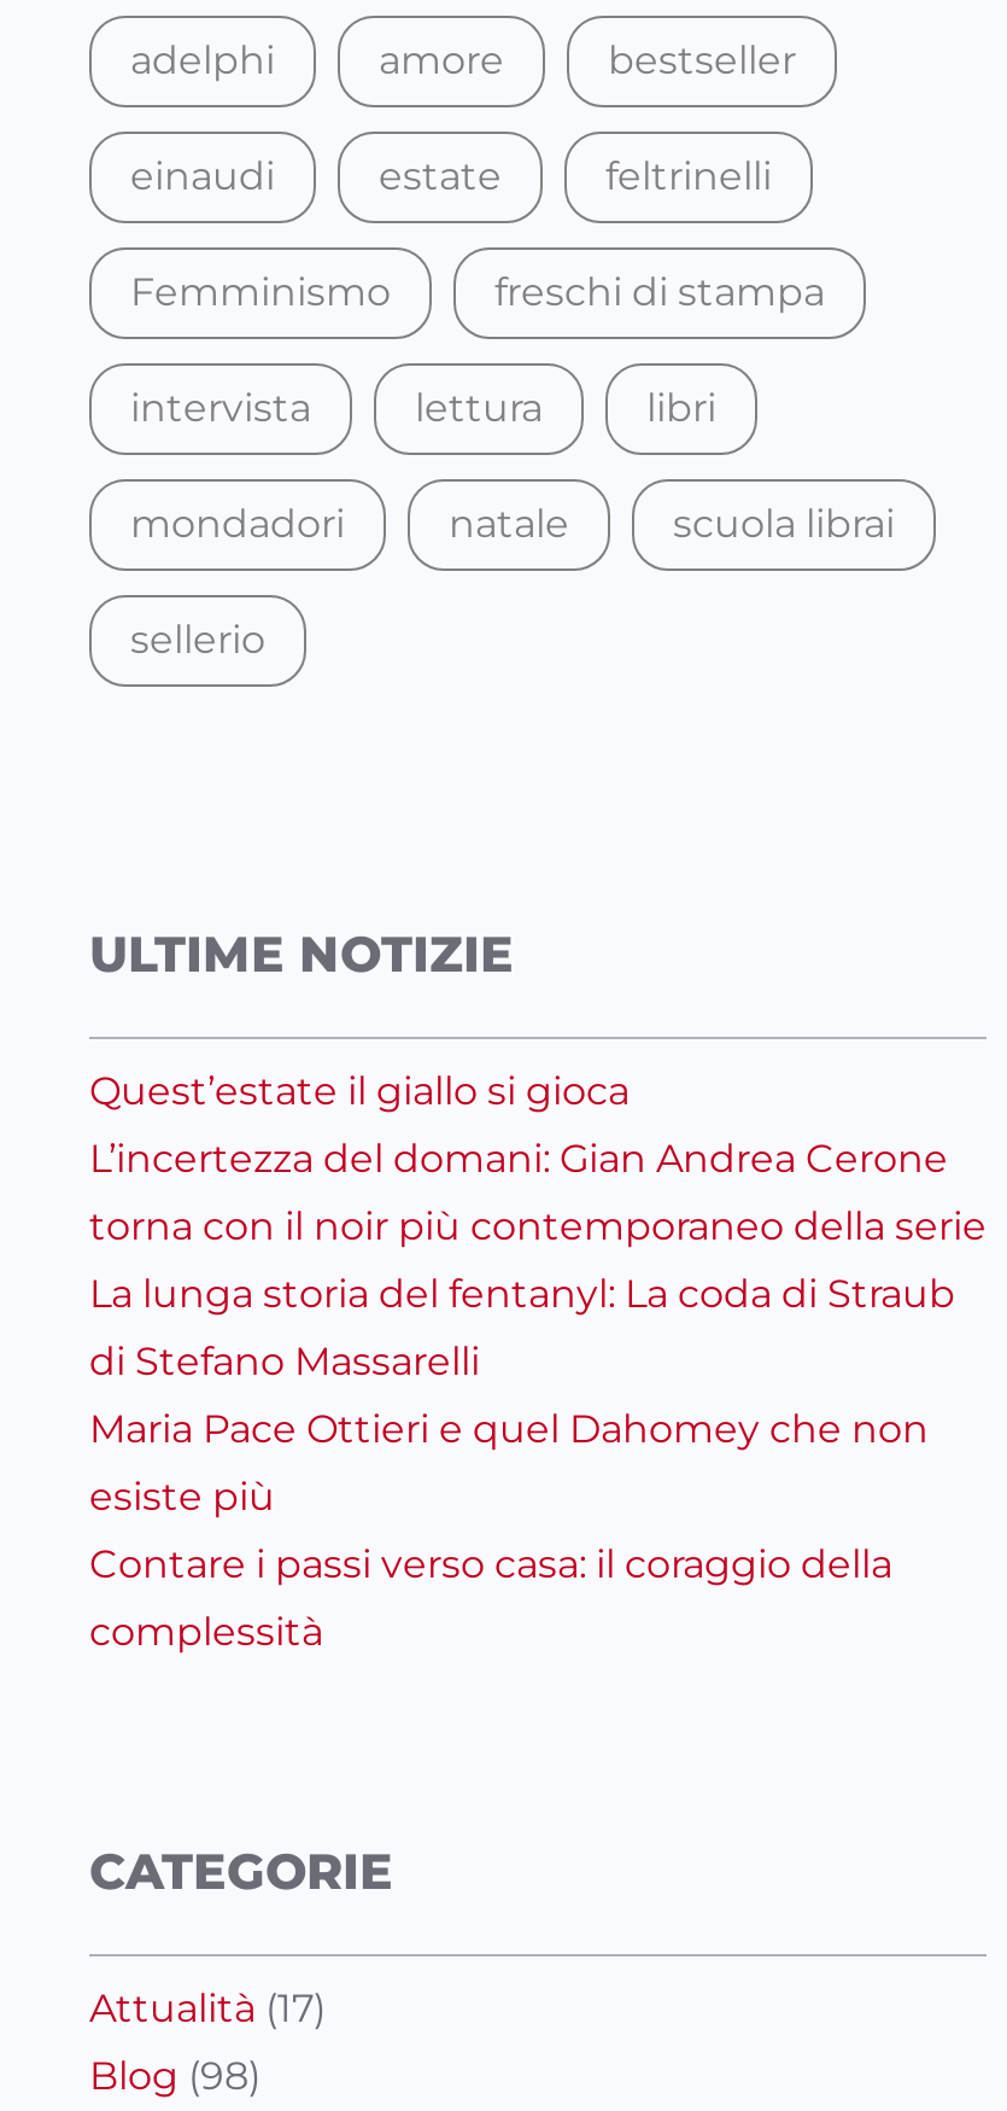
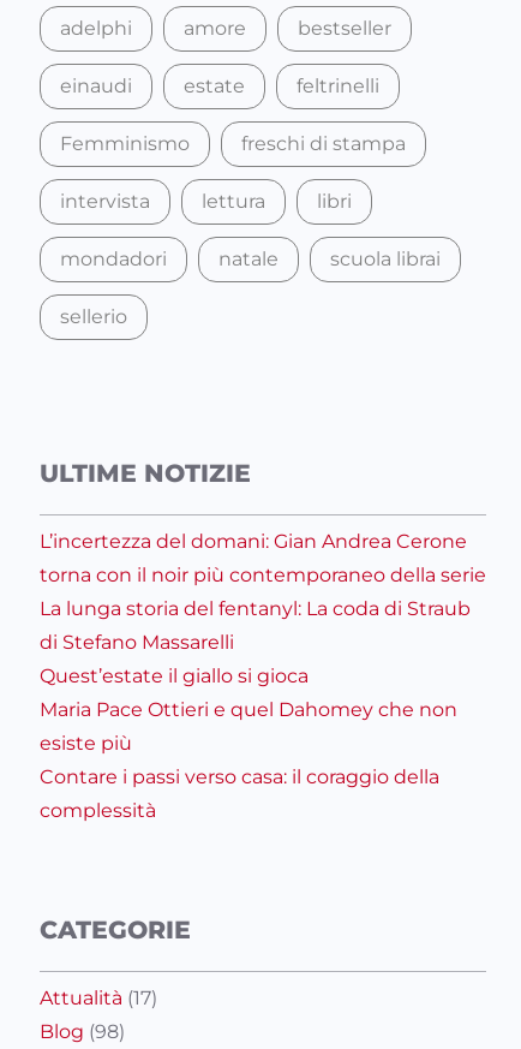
moved down: Quest’estate il giallo si gioca

moved up: L’incertezza del domani: Gian Andrea Cerone | torna con il noir più contemporaneo della serie | La lunga storia del fentanyl: La coda di Straub | di Stefano Massarelli
